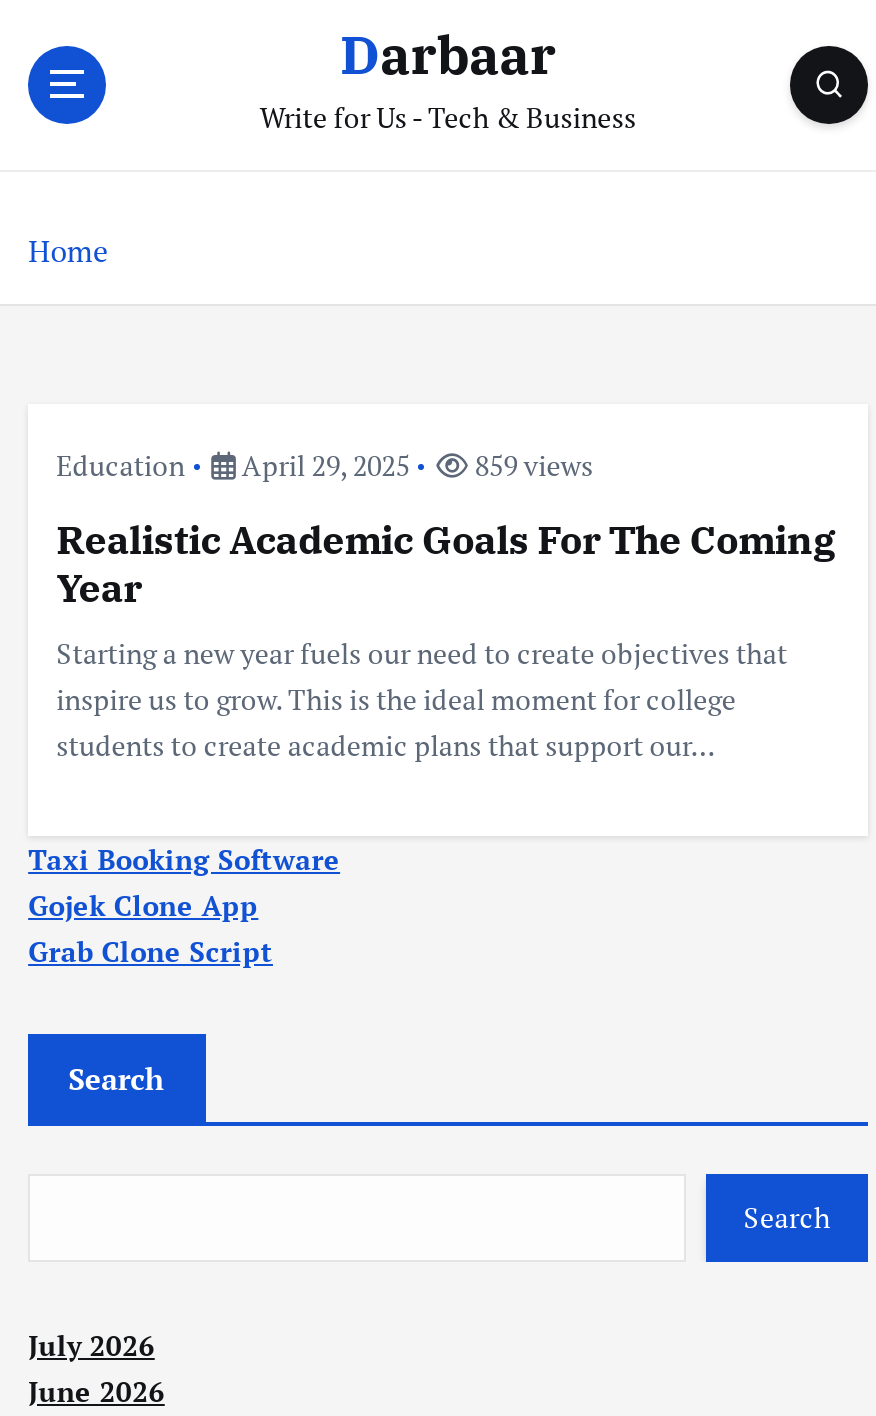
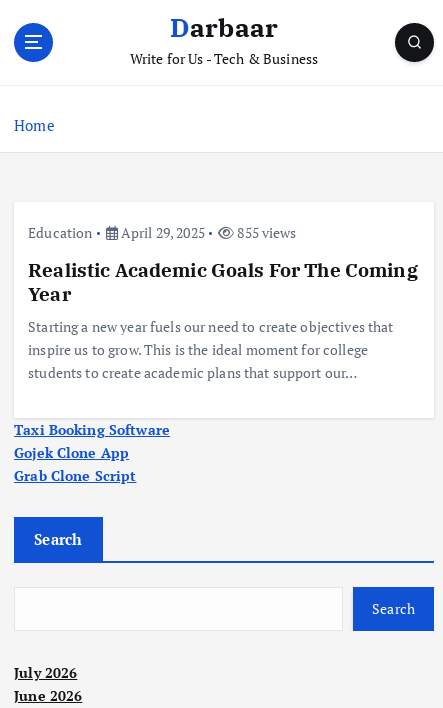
- 859 views
+ 855 views
